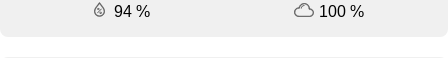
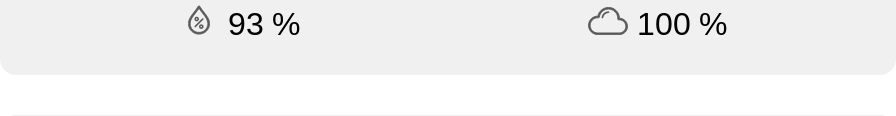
- 94 %
+ 93 %
